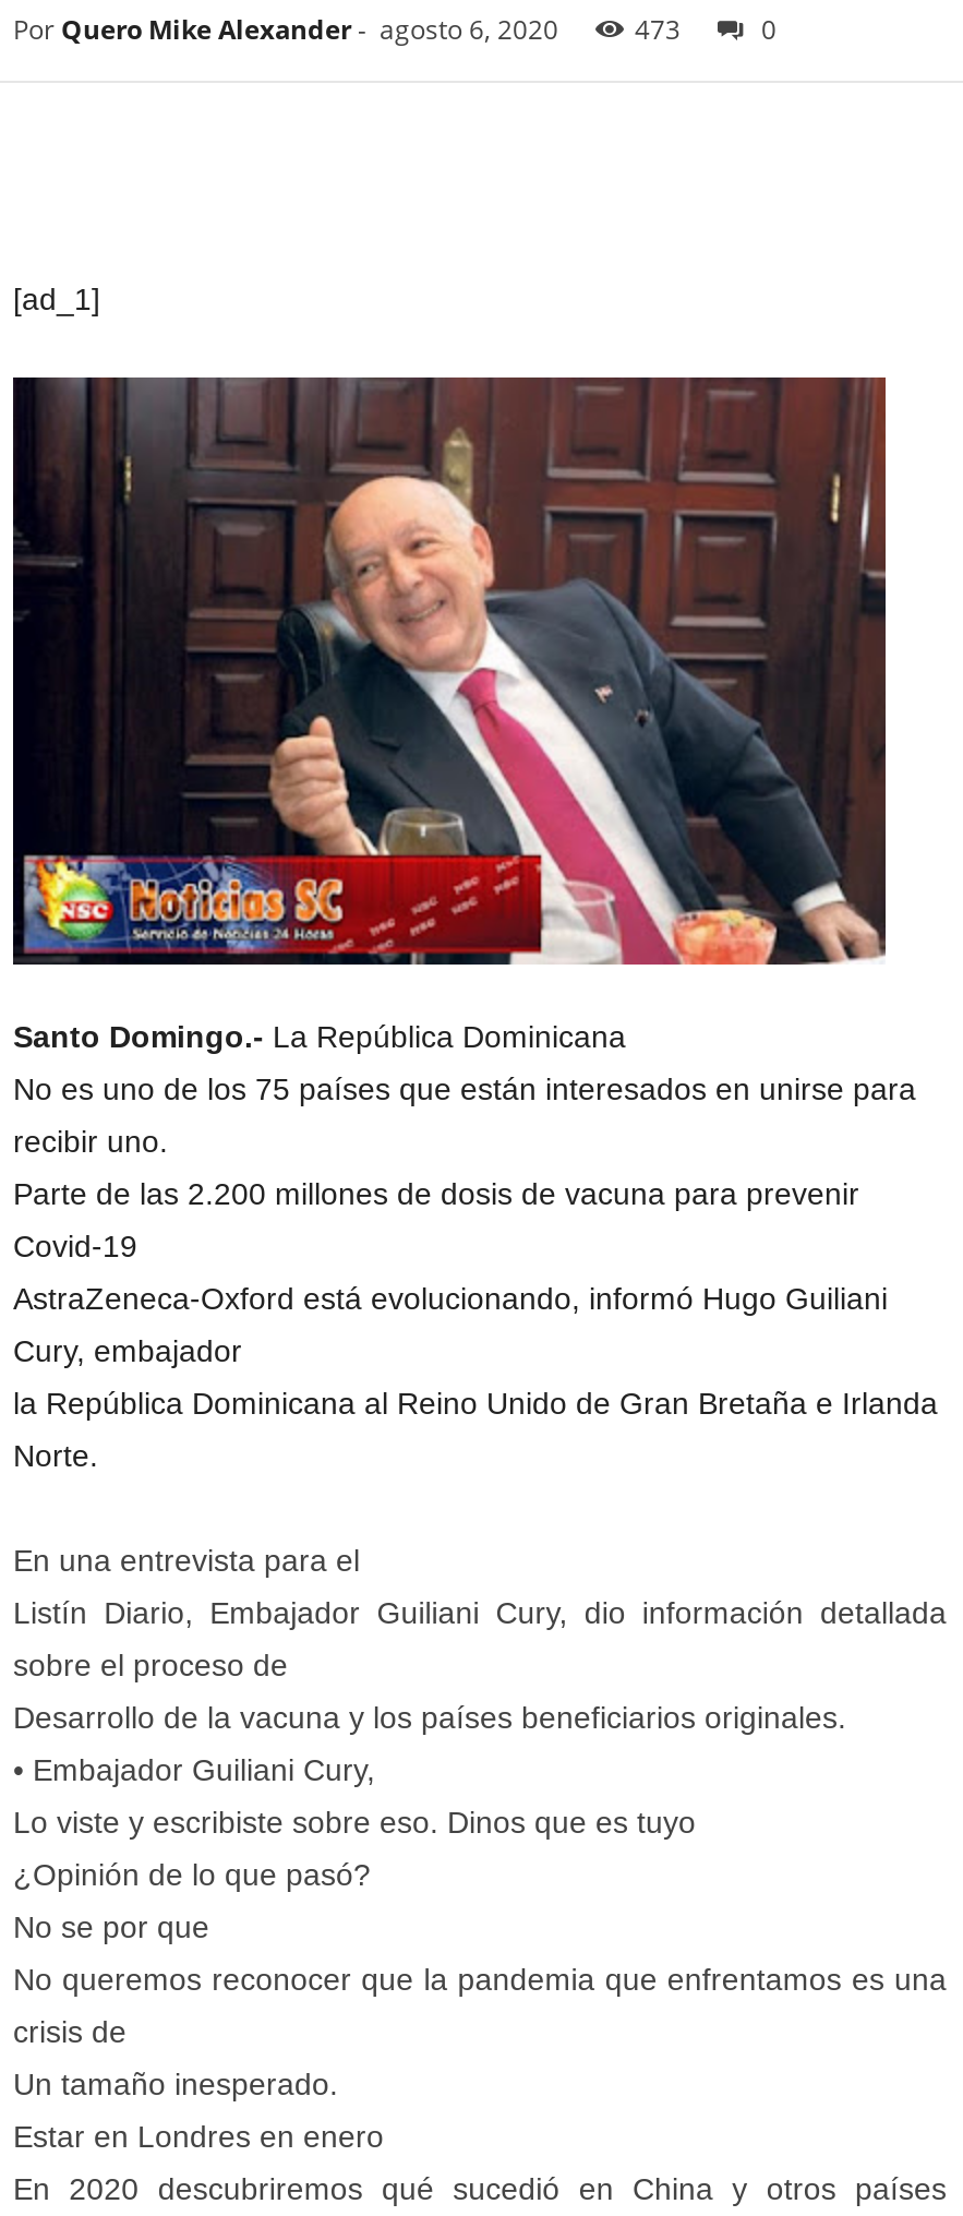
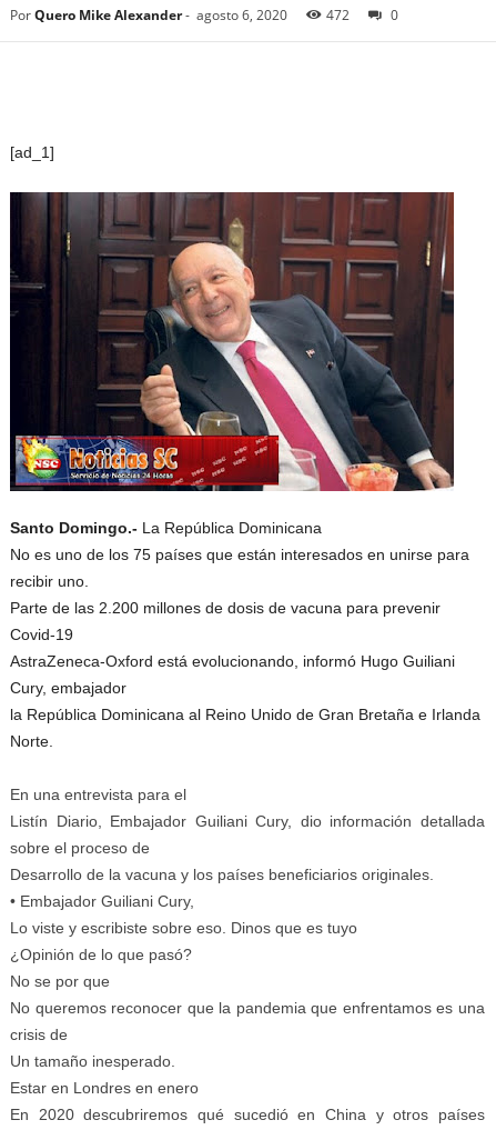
- 473
+ 472
